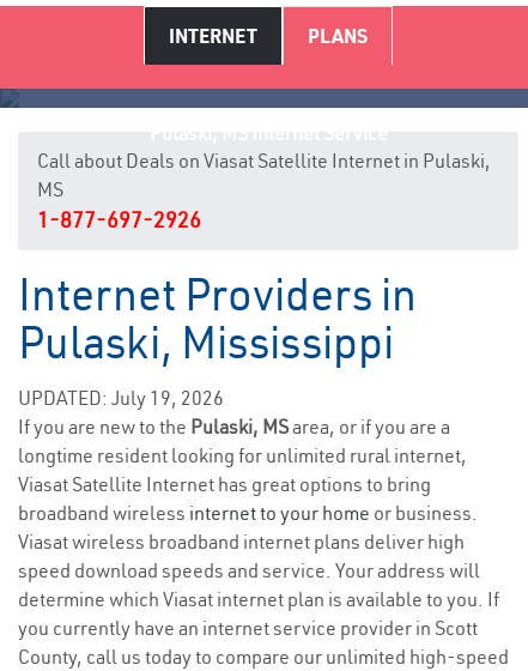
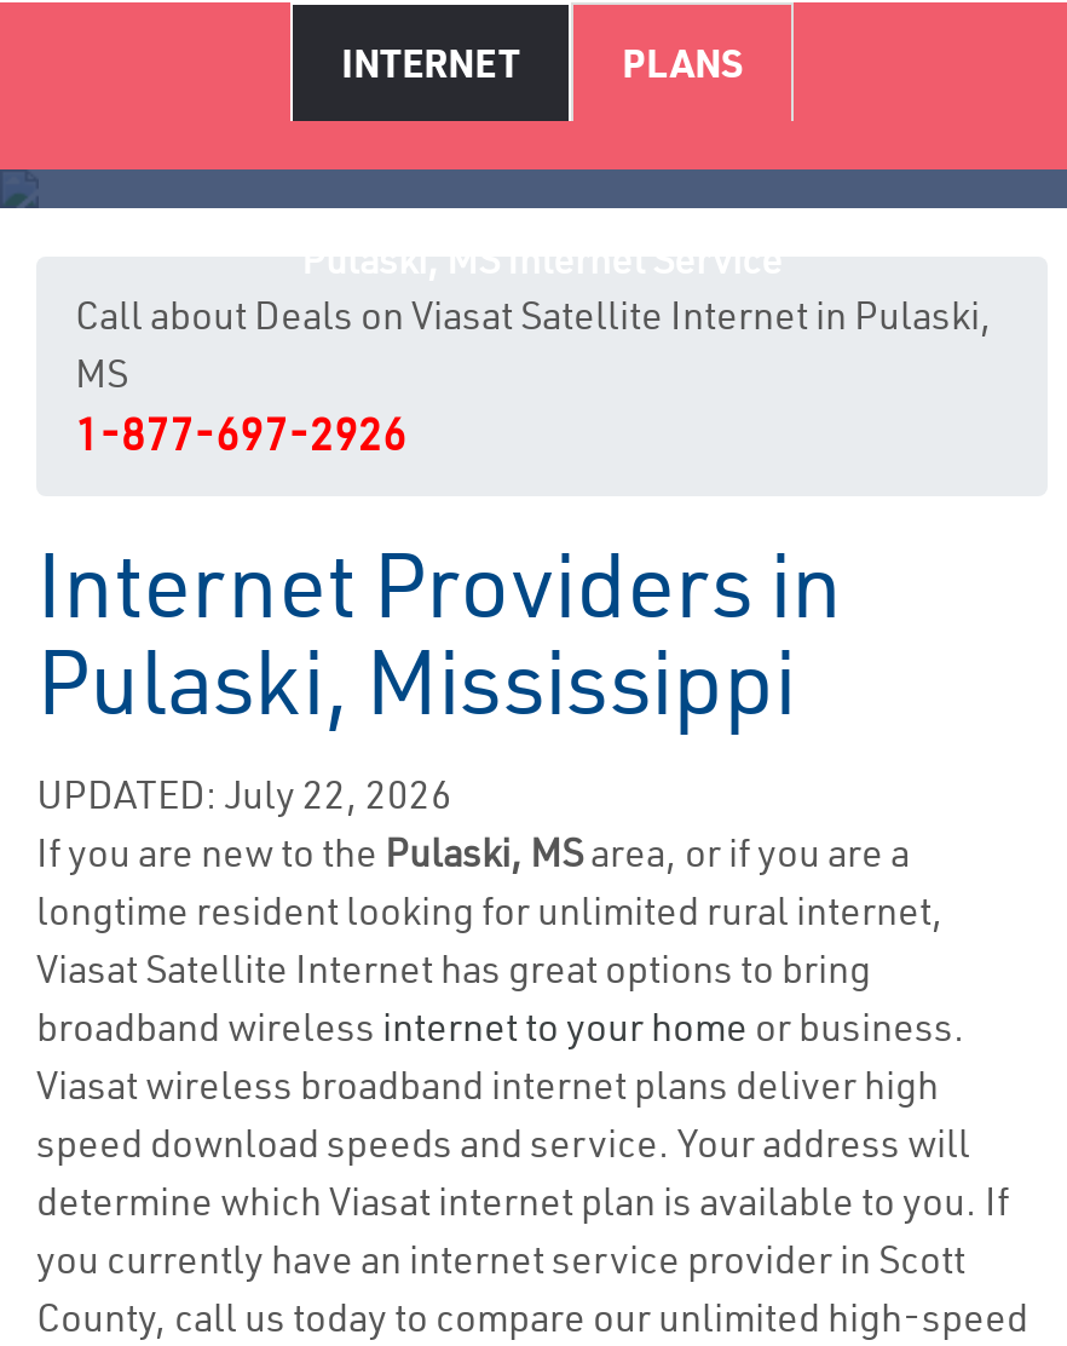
- UPDATED: July 19, 2026
+ UPDATED: July 22, 2026
